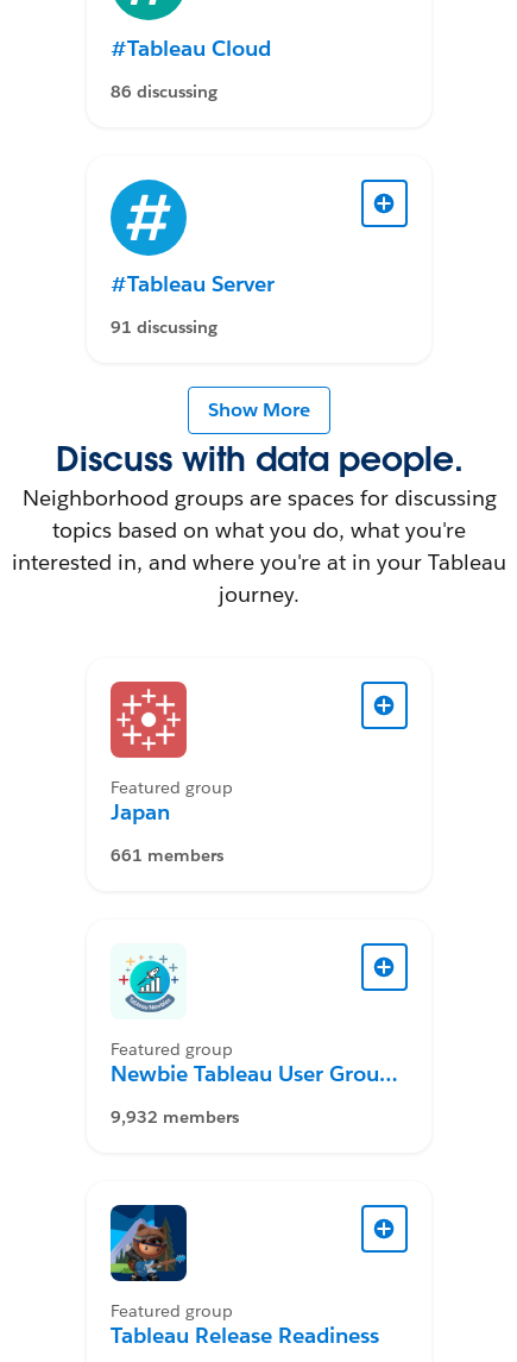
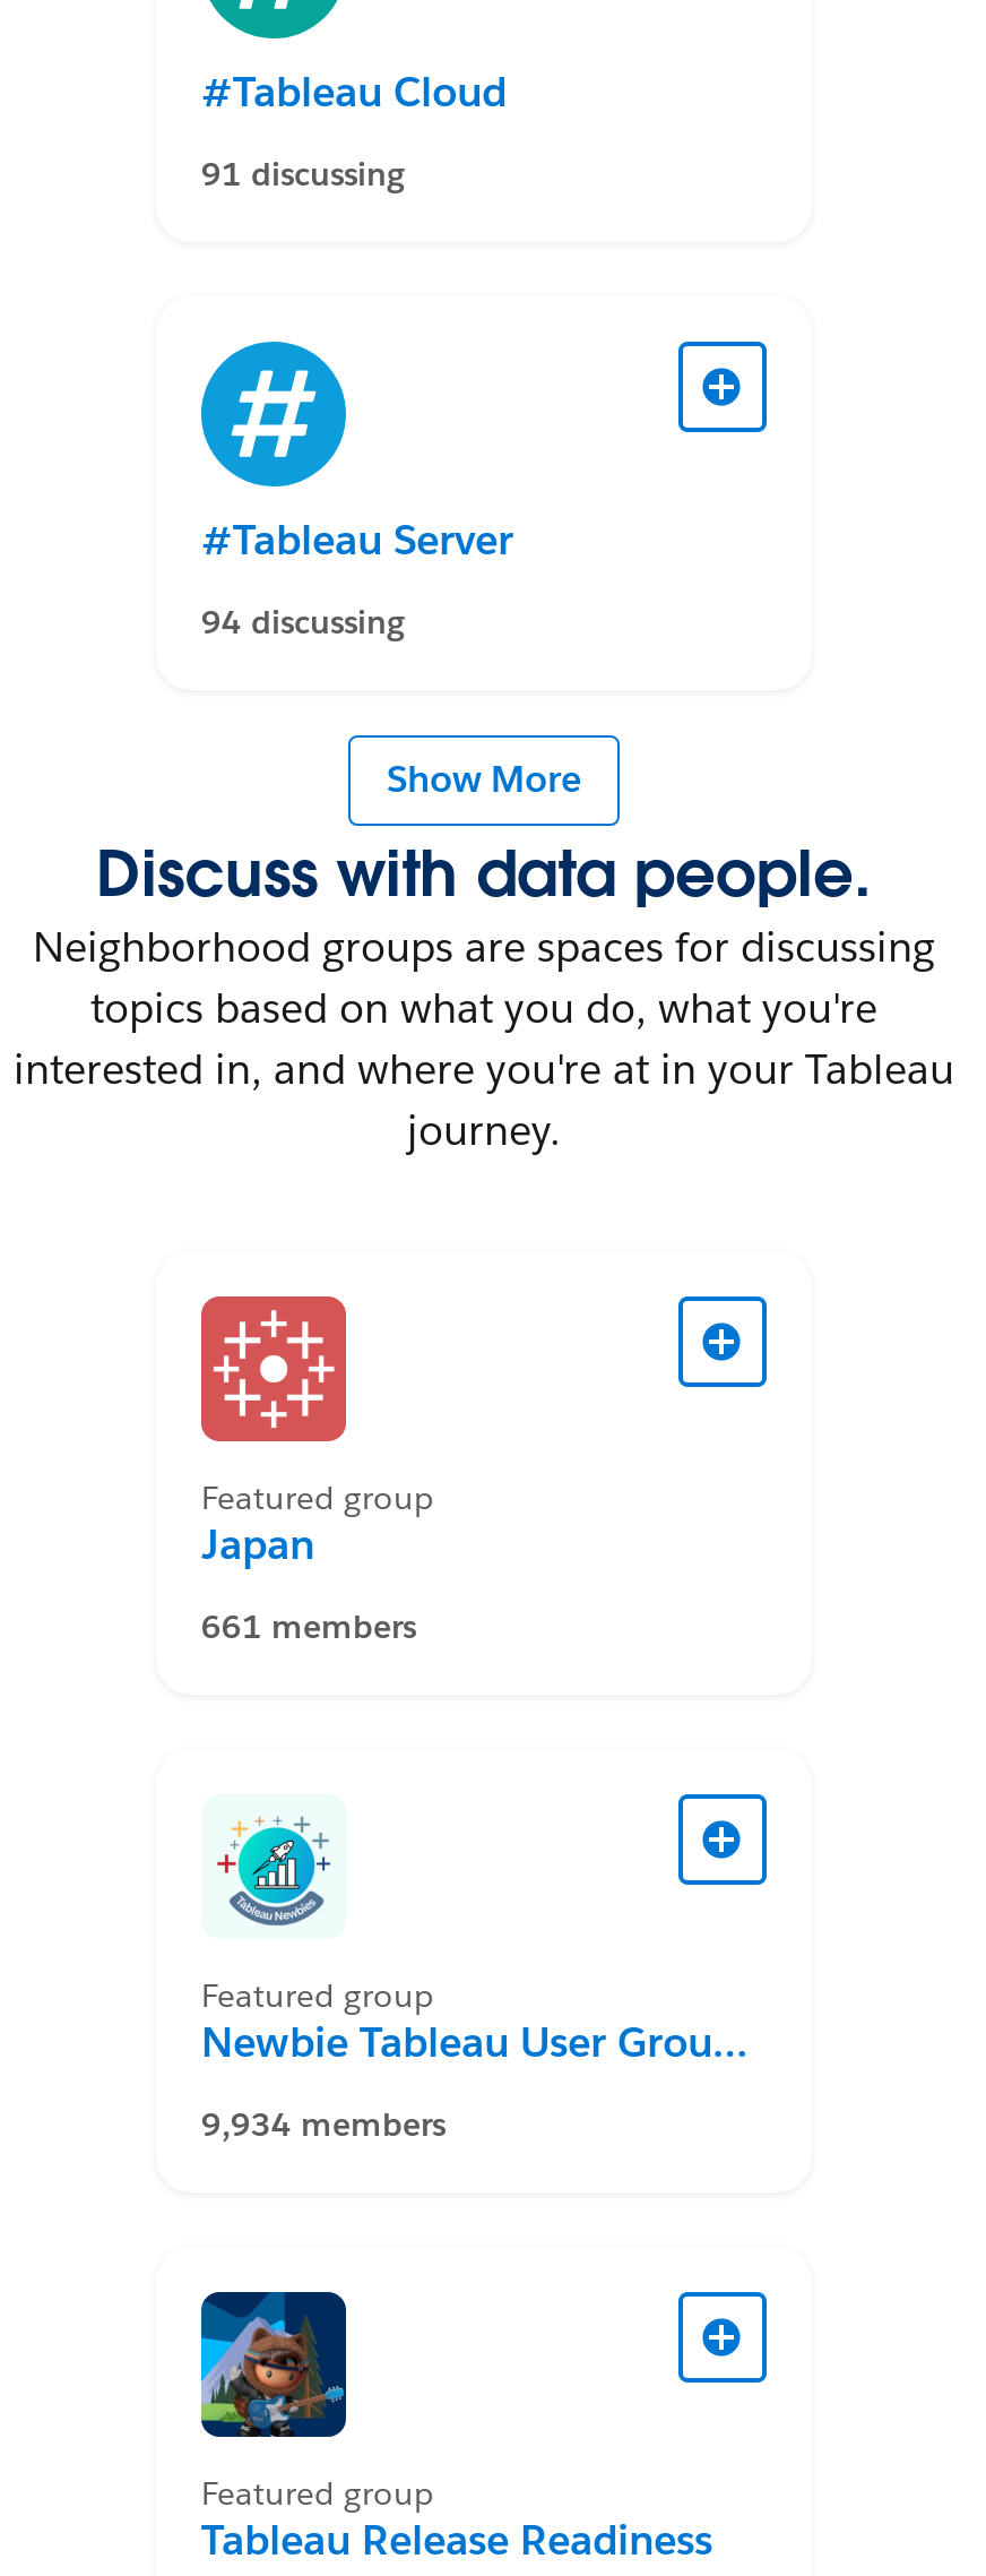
- 86 discussing
+ 91 discussing

- 91 discussing
+ 94 discussing

- 9,932 members
+ 9,934 members
